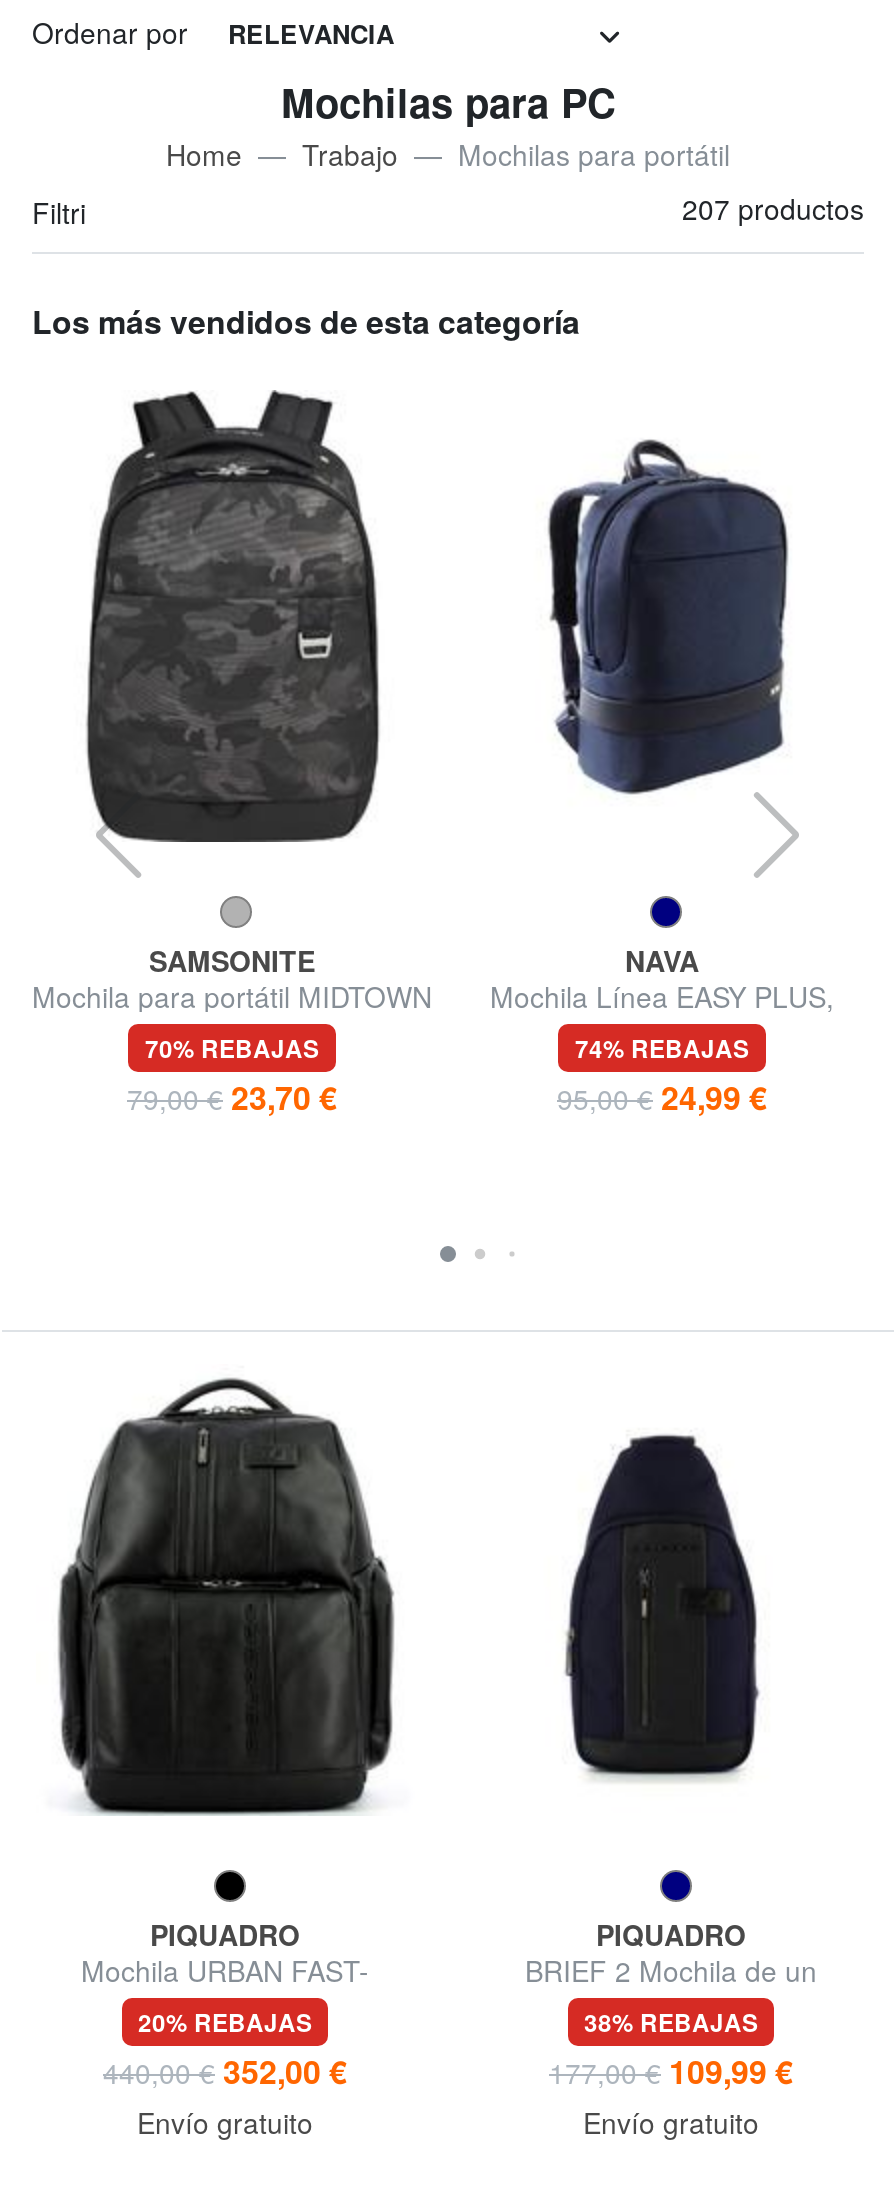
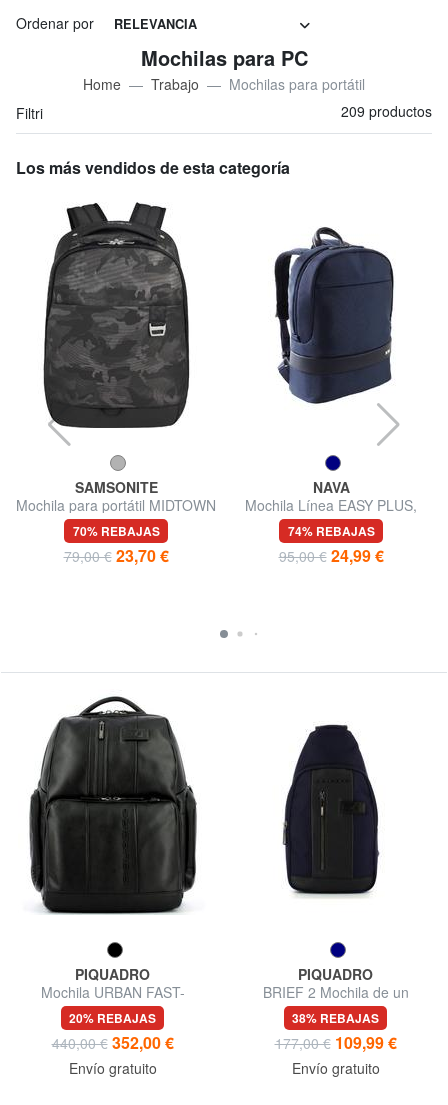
- 207 productos
+ 209 productos
